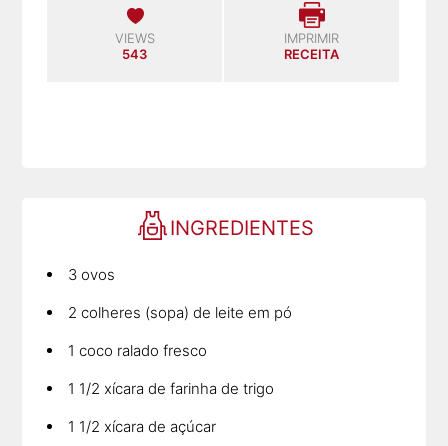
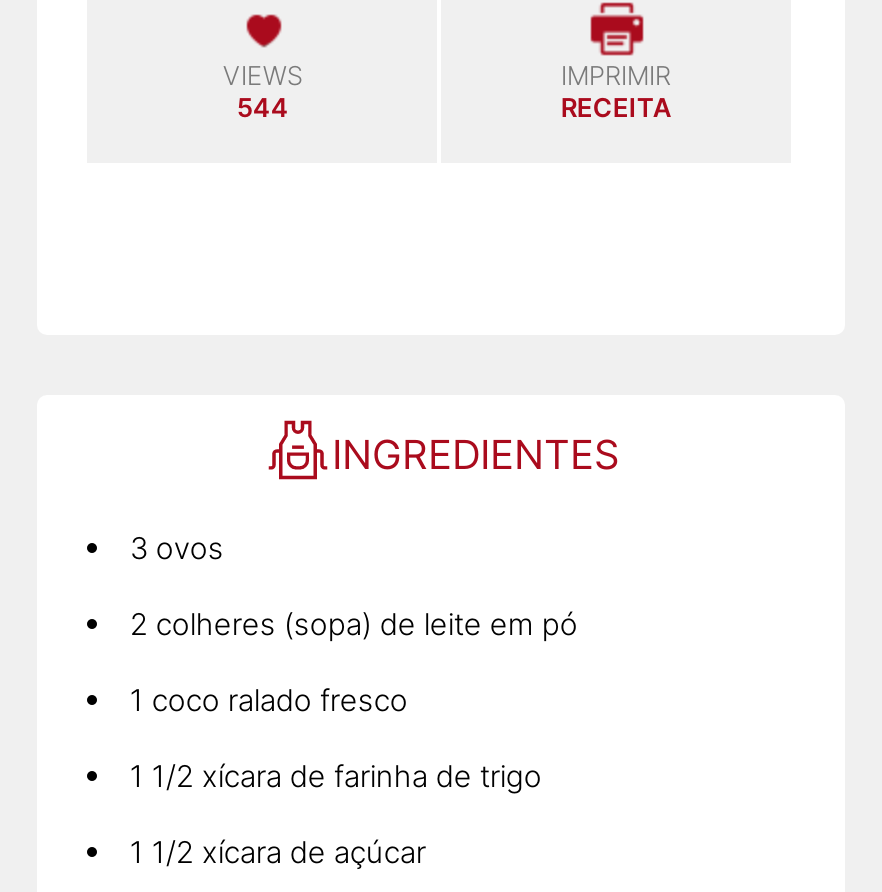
- 543
+ 544
